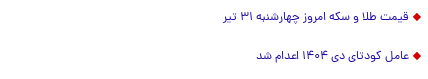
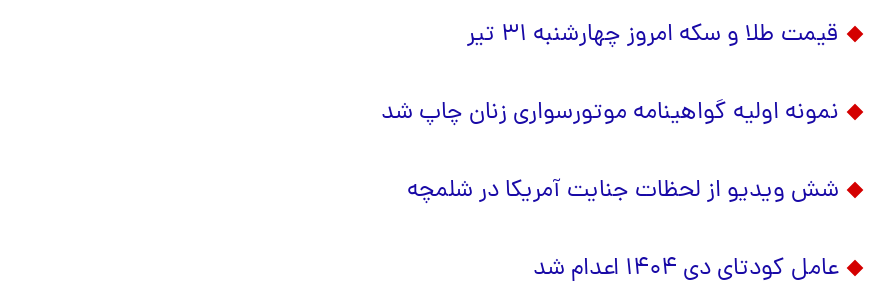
+ نمونه اولیه گواهینامه موتورسواری زنان چاپ شد
+ شش ویدیو از لحظات جنایت آمریکا در شلمچه
